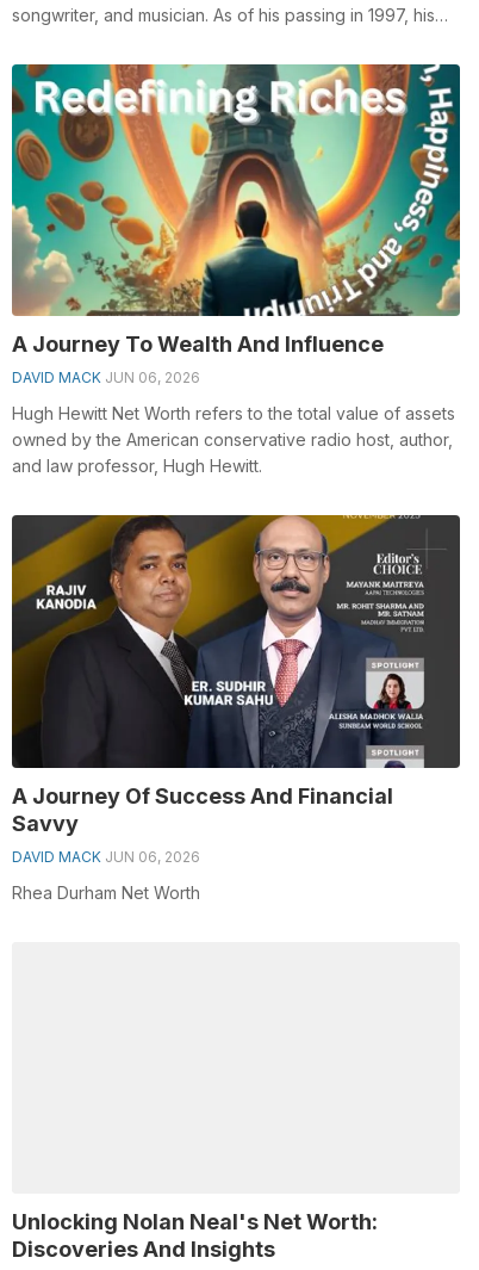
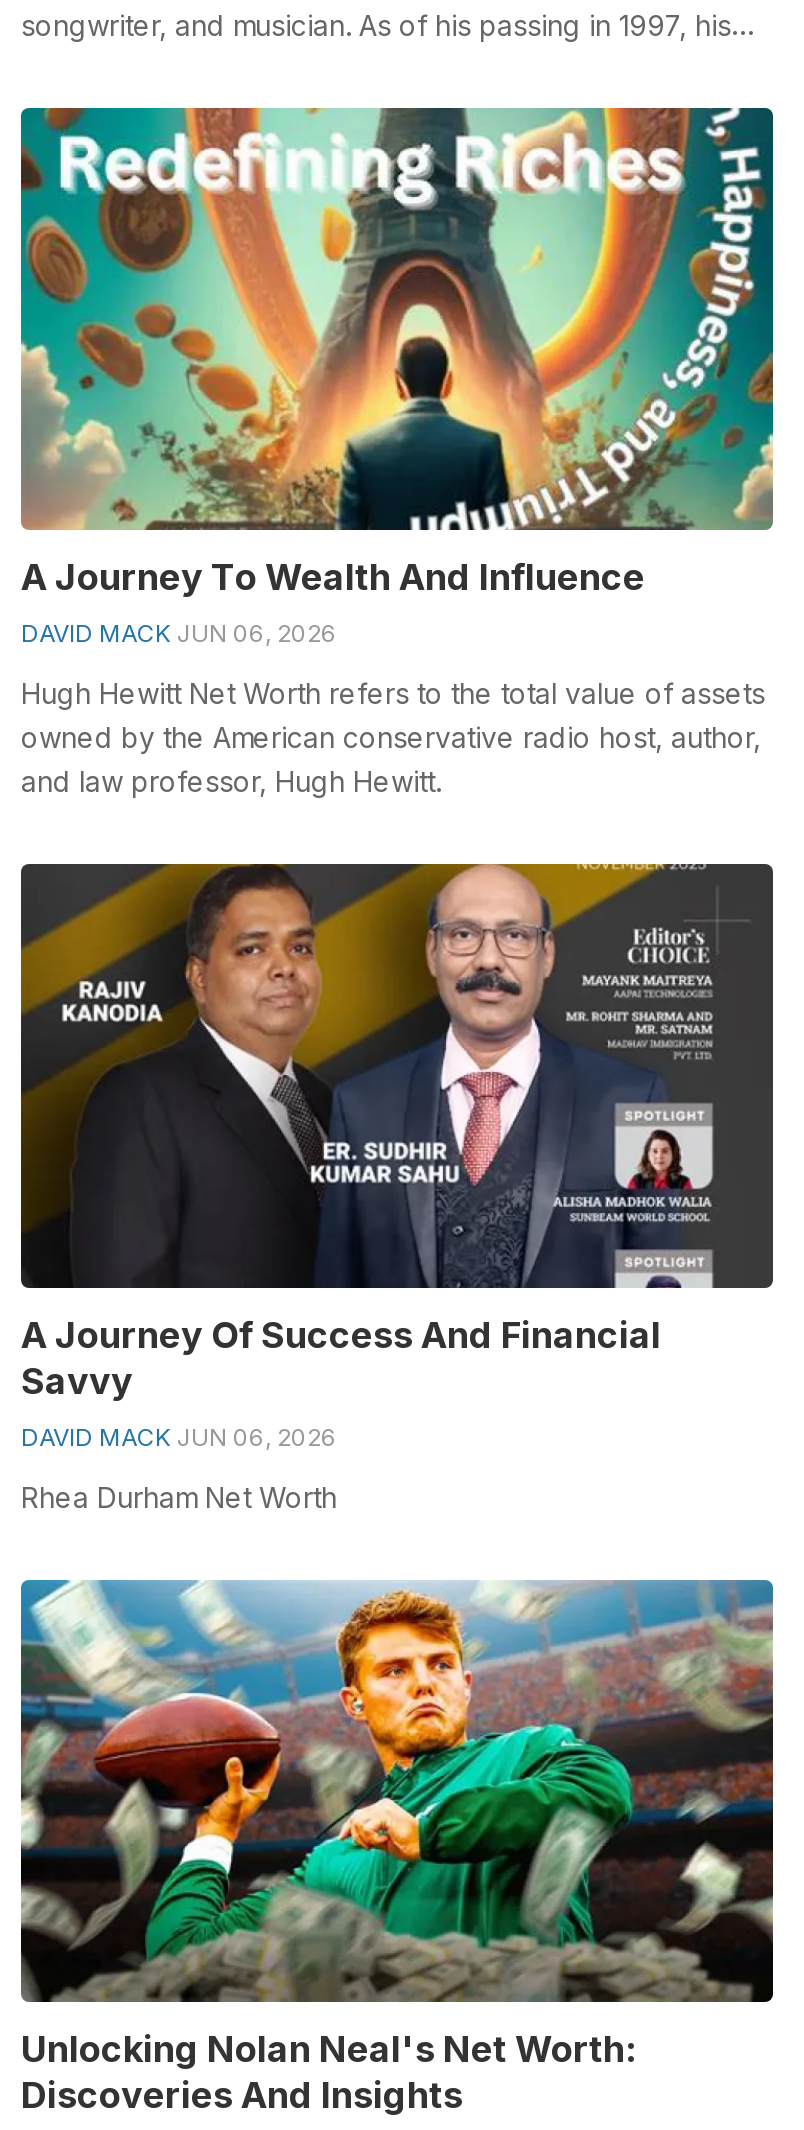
+ [image]
